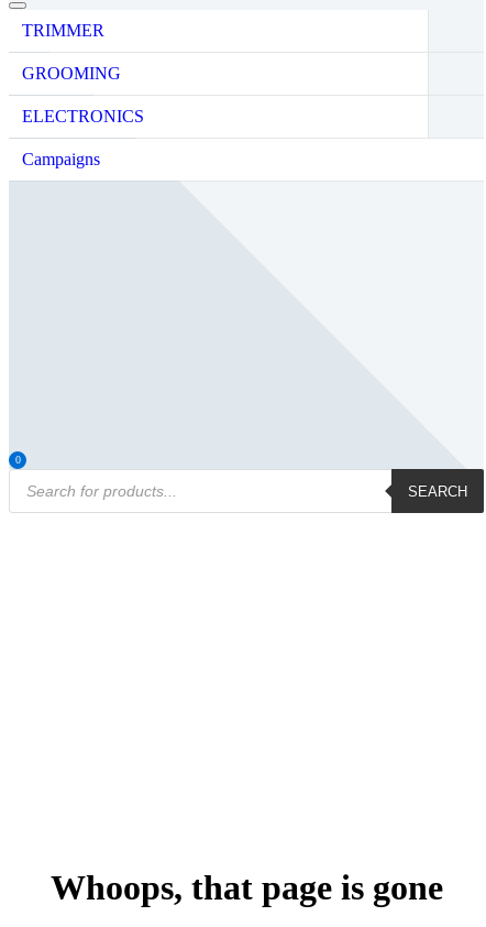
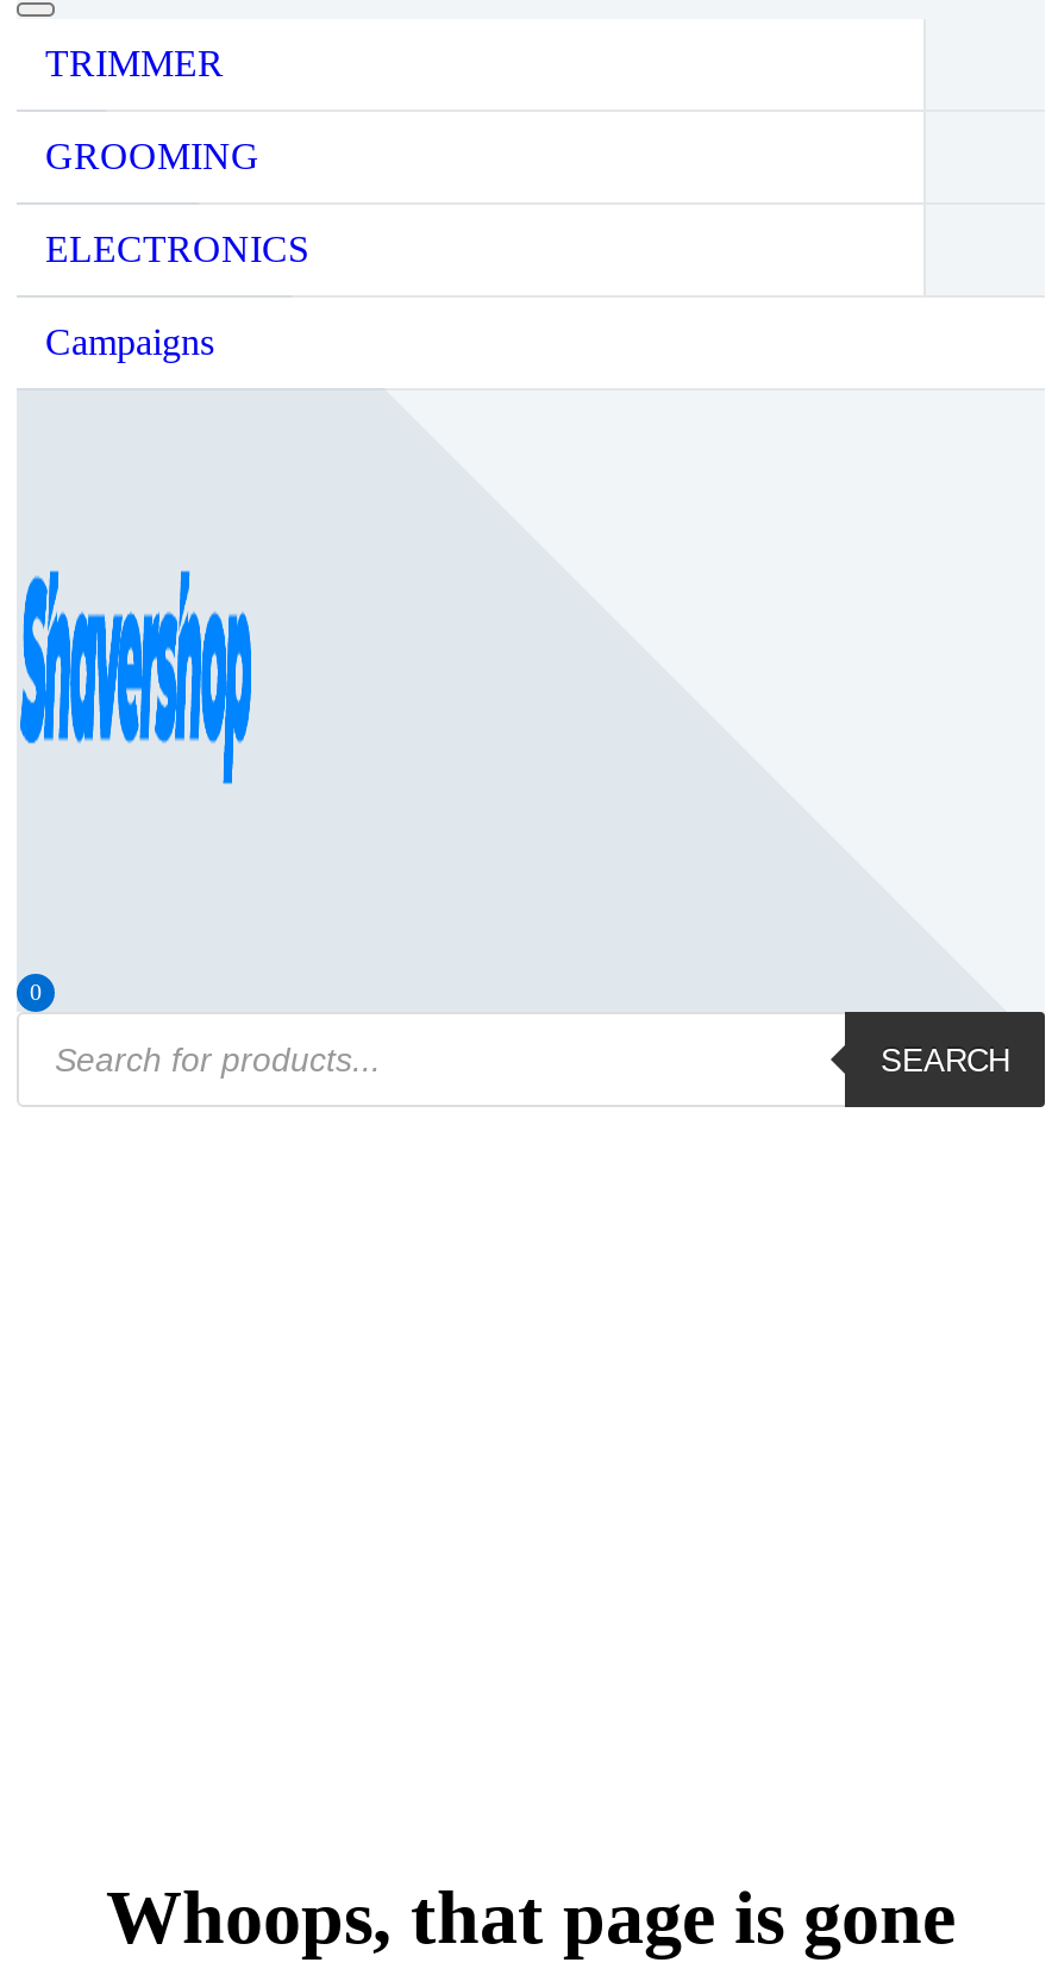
+ [image]
